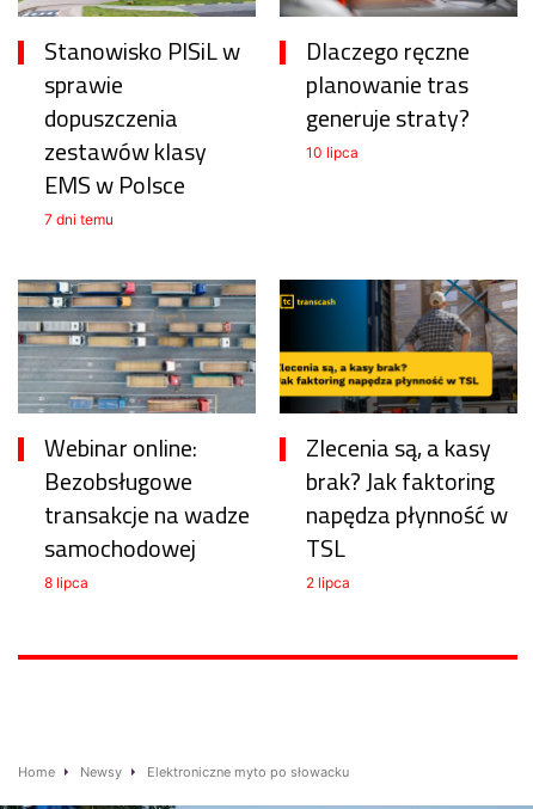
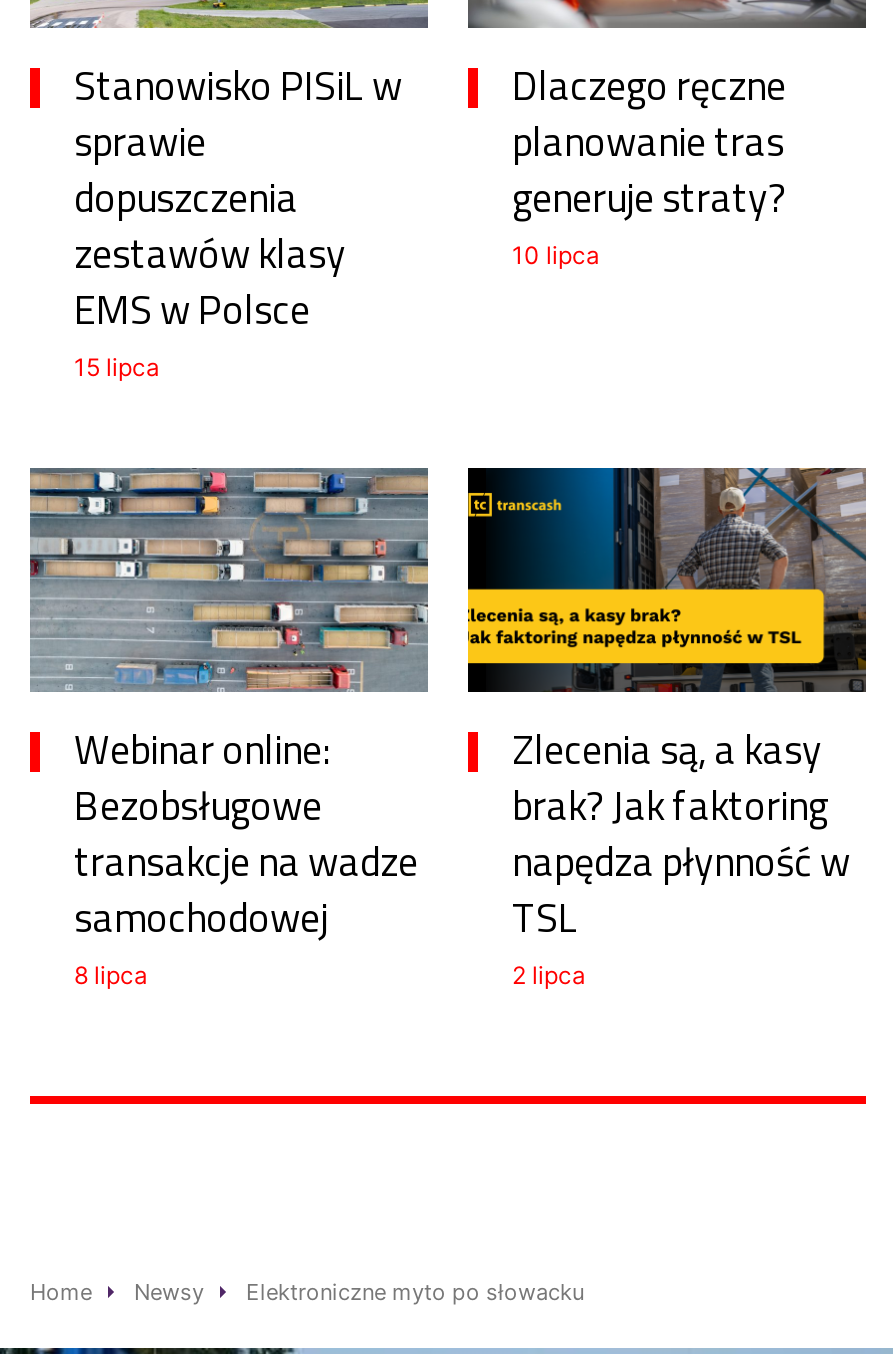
- 7 dni temu
+ 15 lipca
